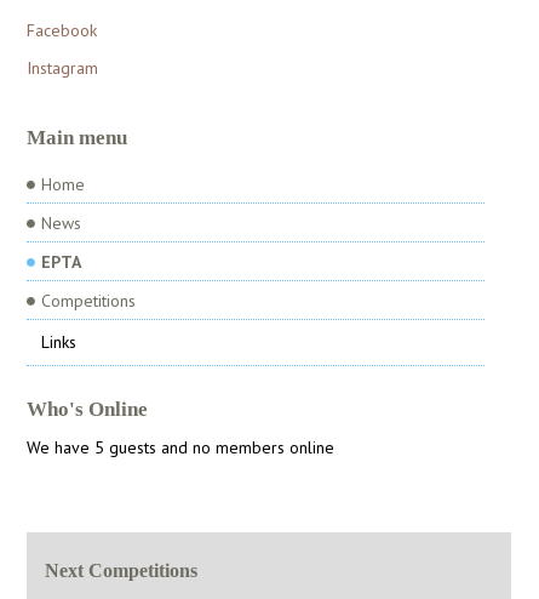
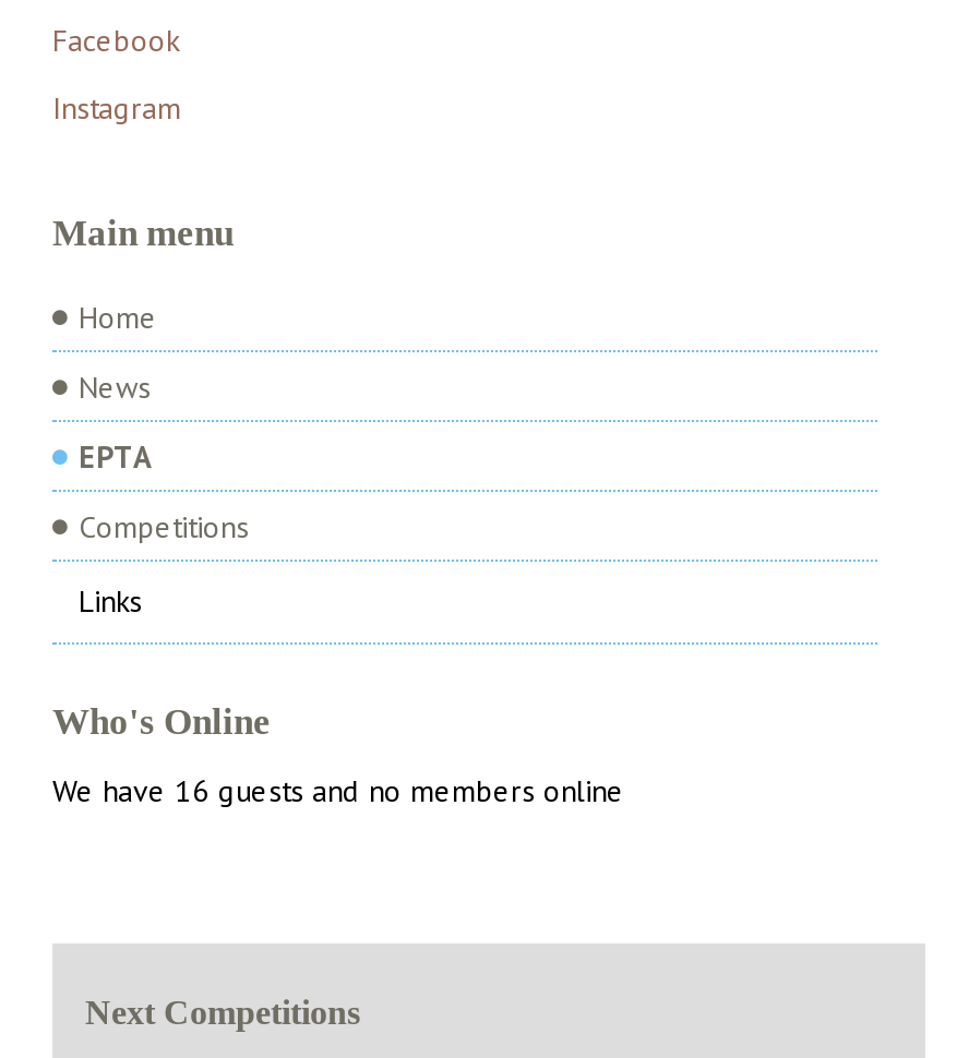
- We have 5 guests and no members online
+ We have 16 guests and no members online
